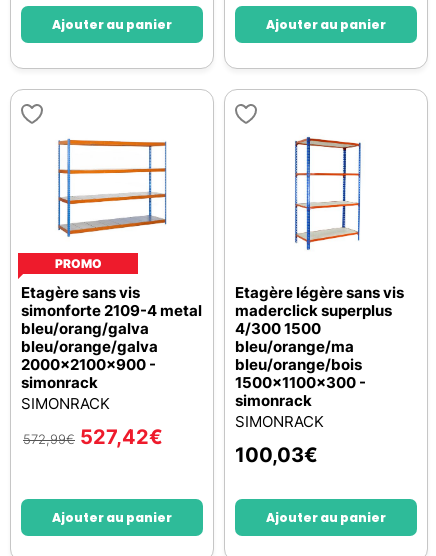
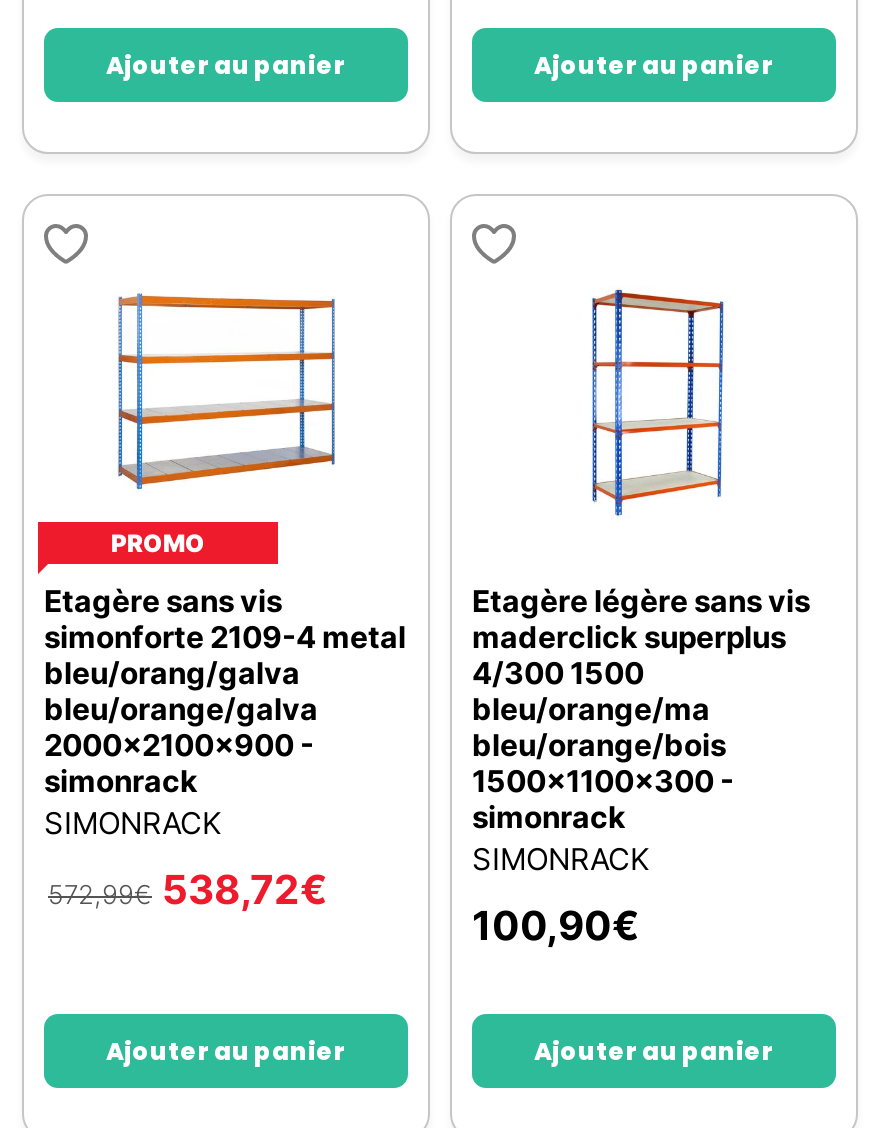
- 572,99€ 527,42€
+ 572,99€ 538,72€

- 100,03€
+ 100,90€
